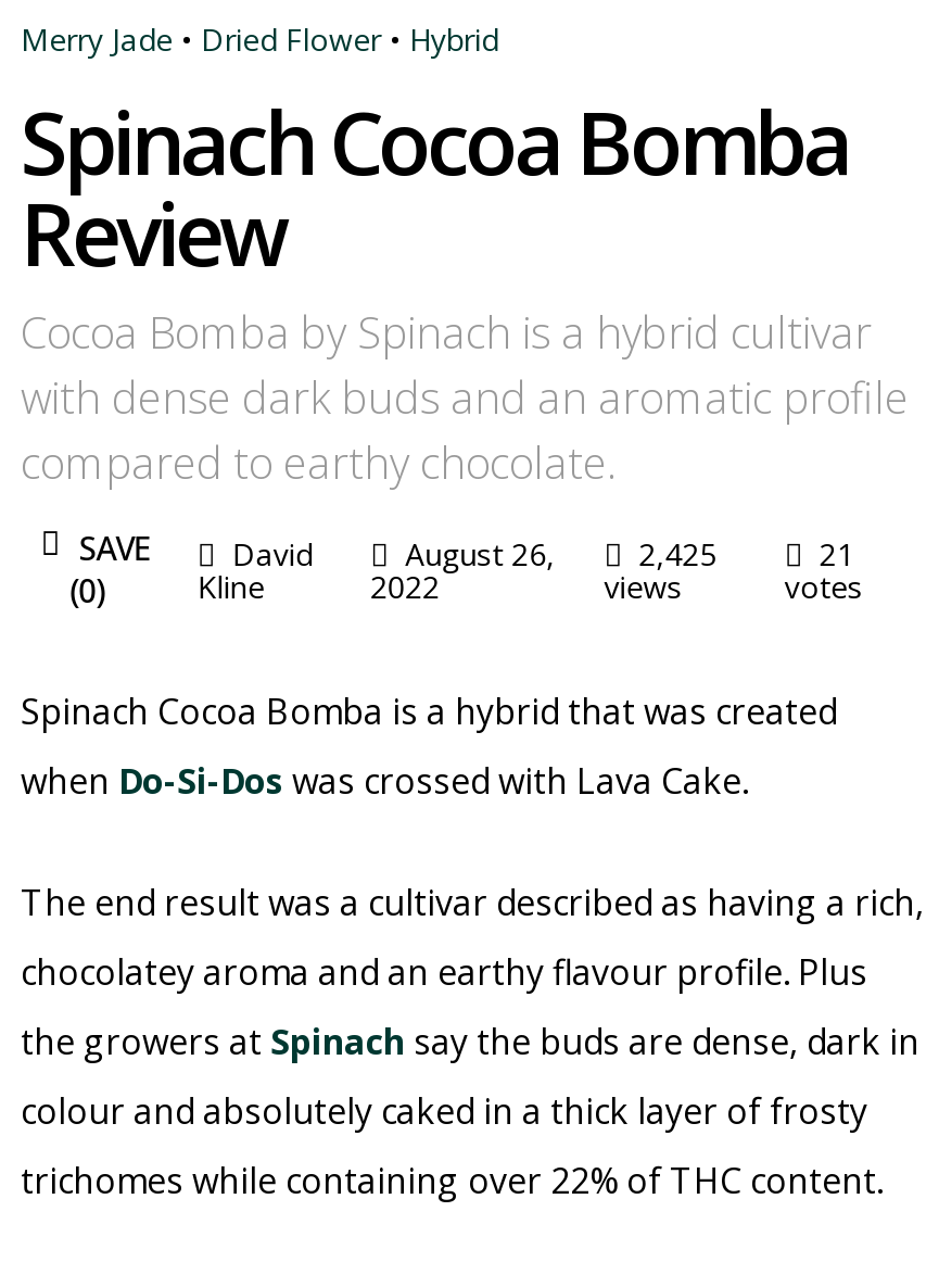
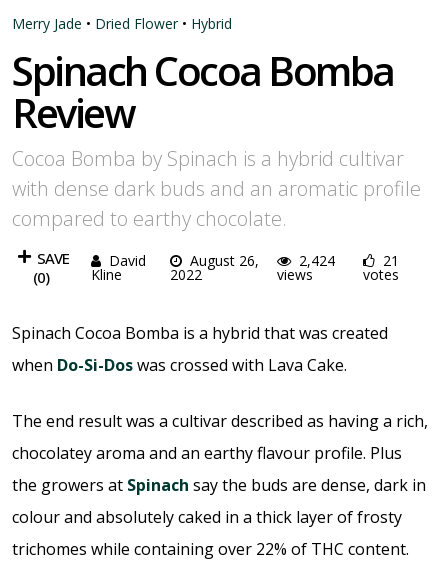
- 2,425
+ 2,424
